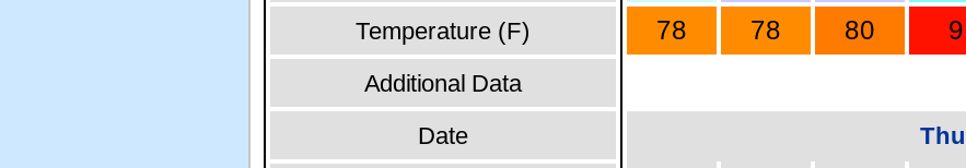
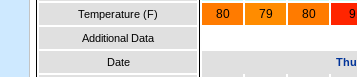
- 78
+ 80

- 78
+ 79
